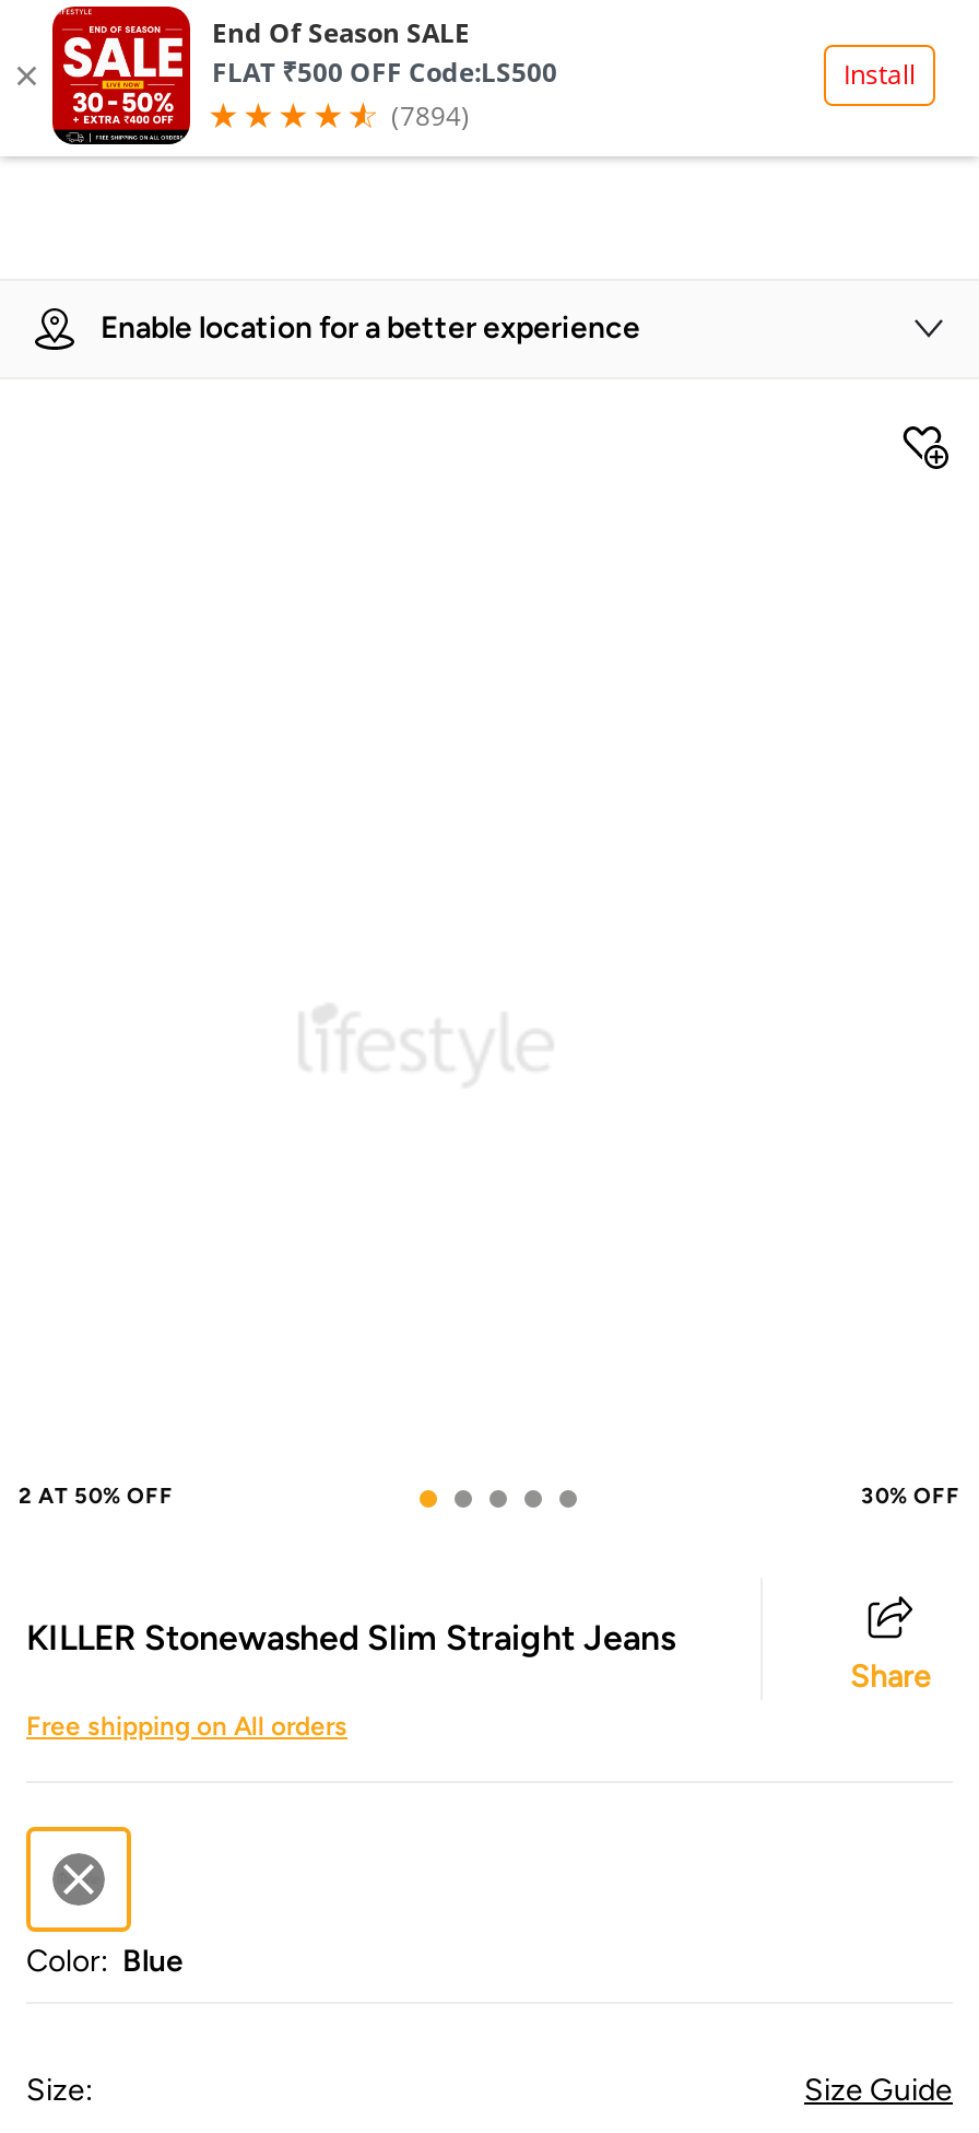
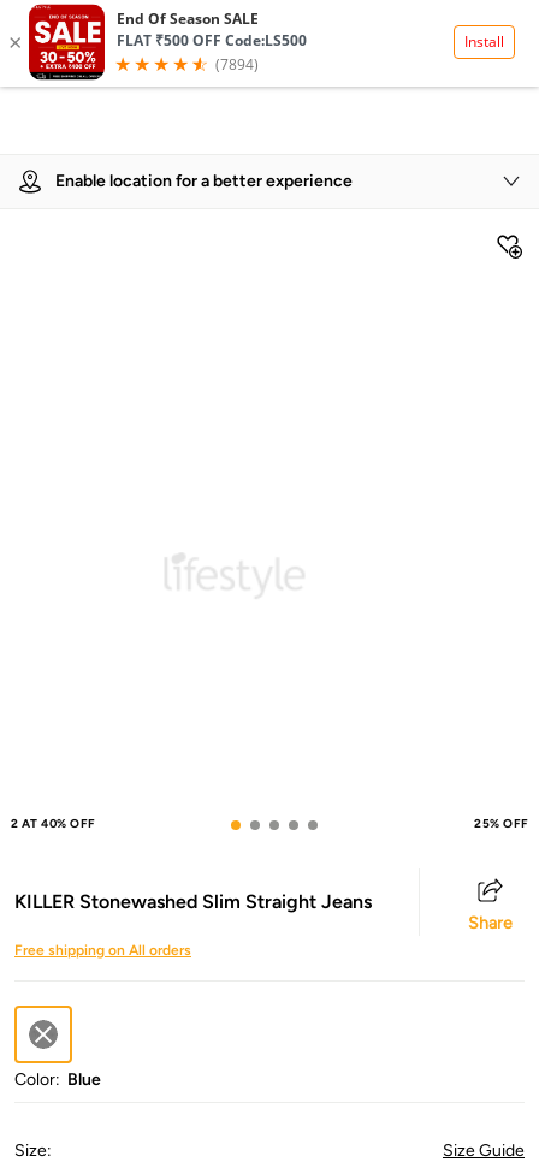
- 2 AT 50% OFF
+ 2 AT 40% OFF

- 30% OFF
+ 25% OFF
